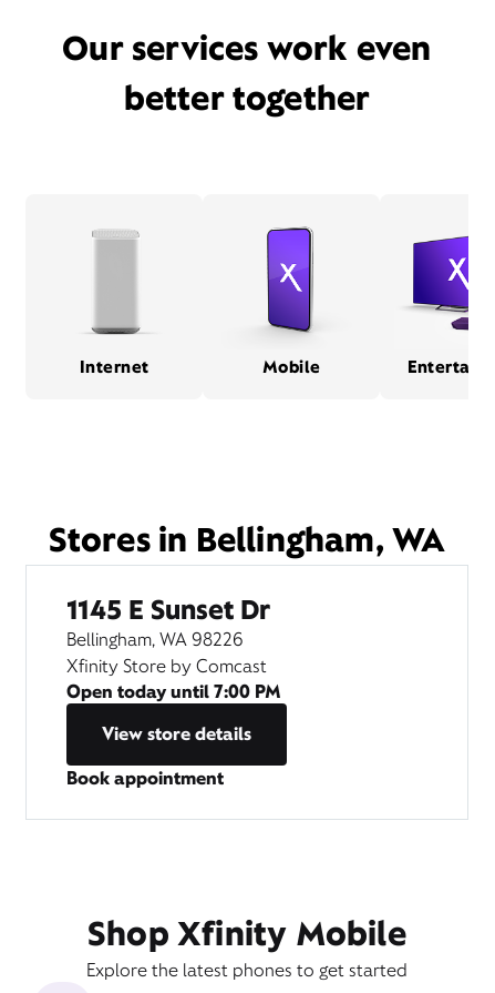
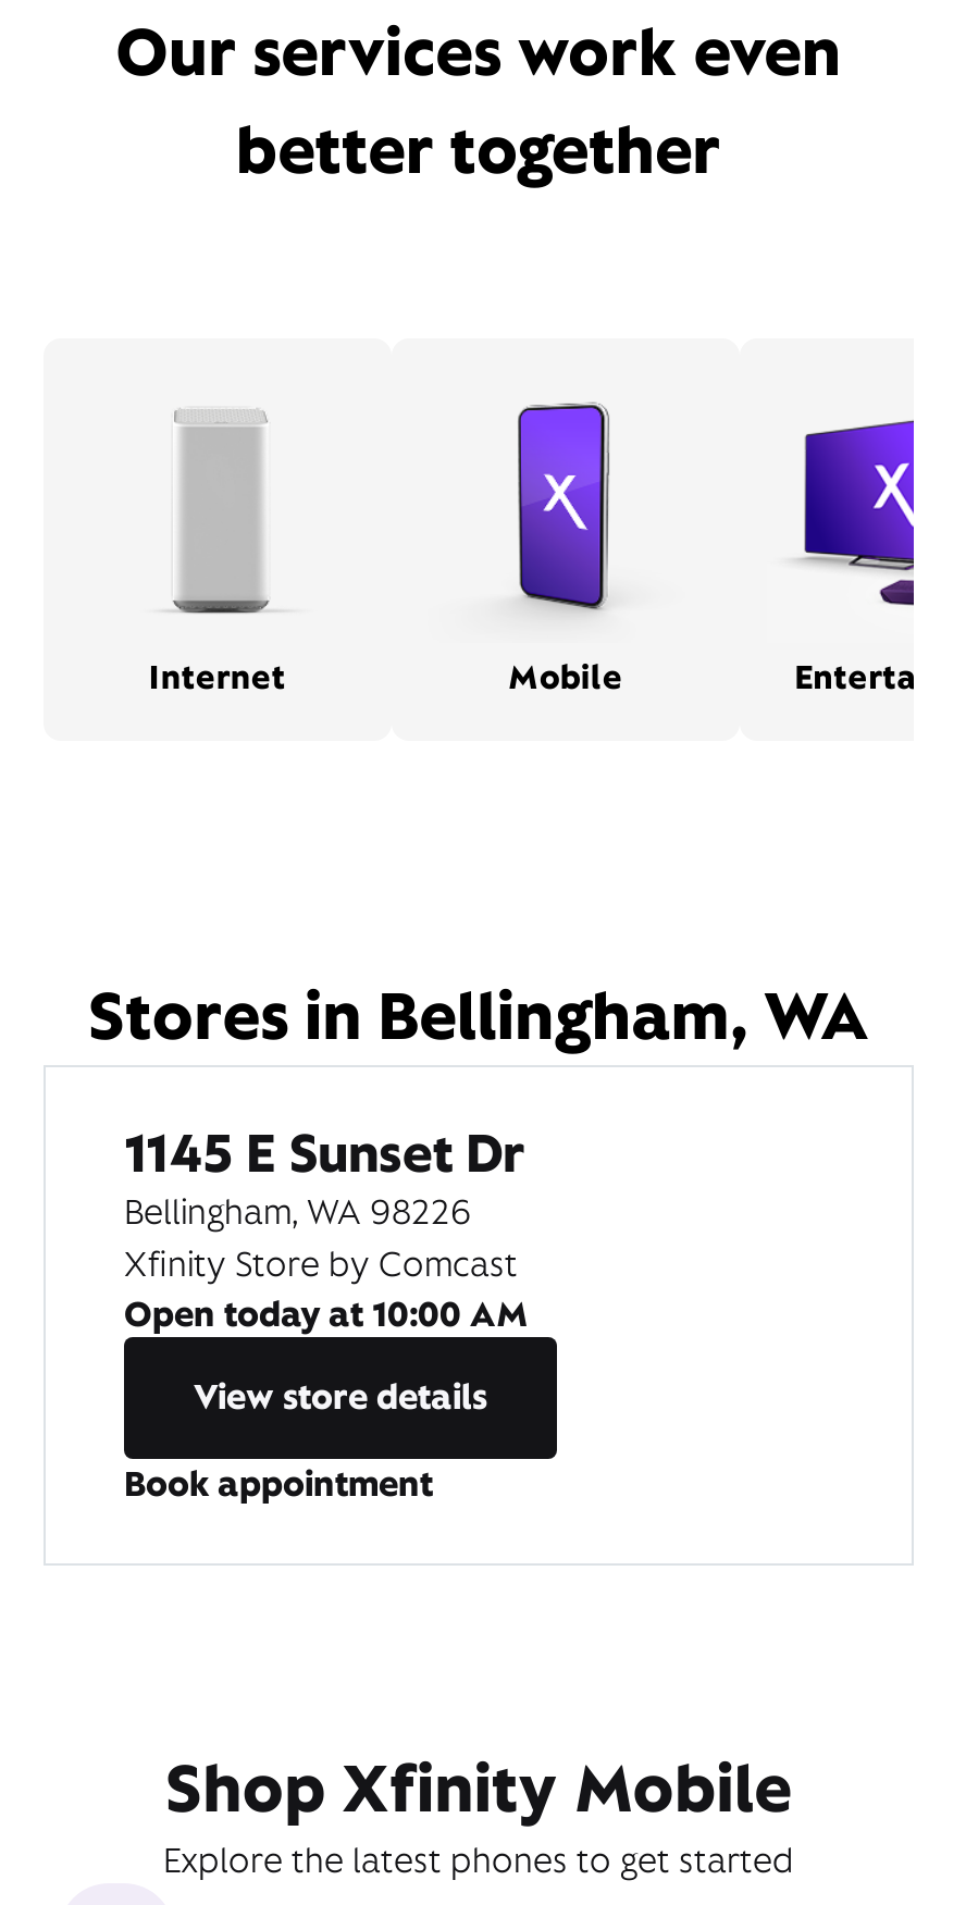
- Open today until 7:00 PM
+ Open today at 10:00 AM
